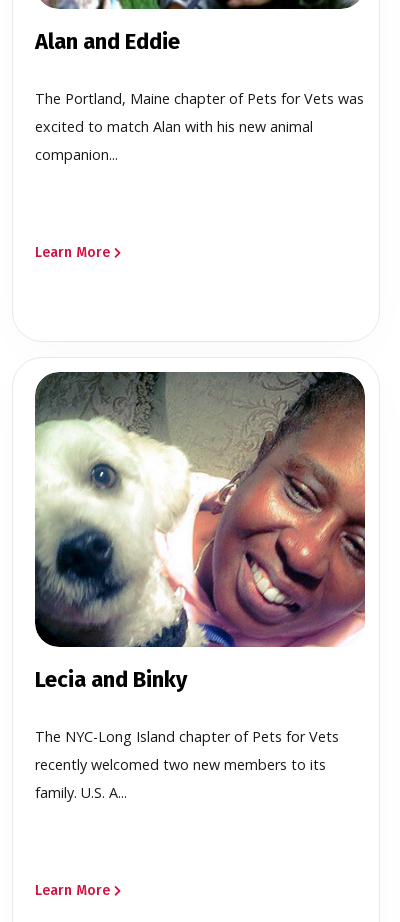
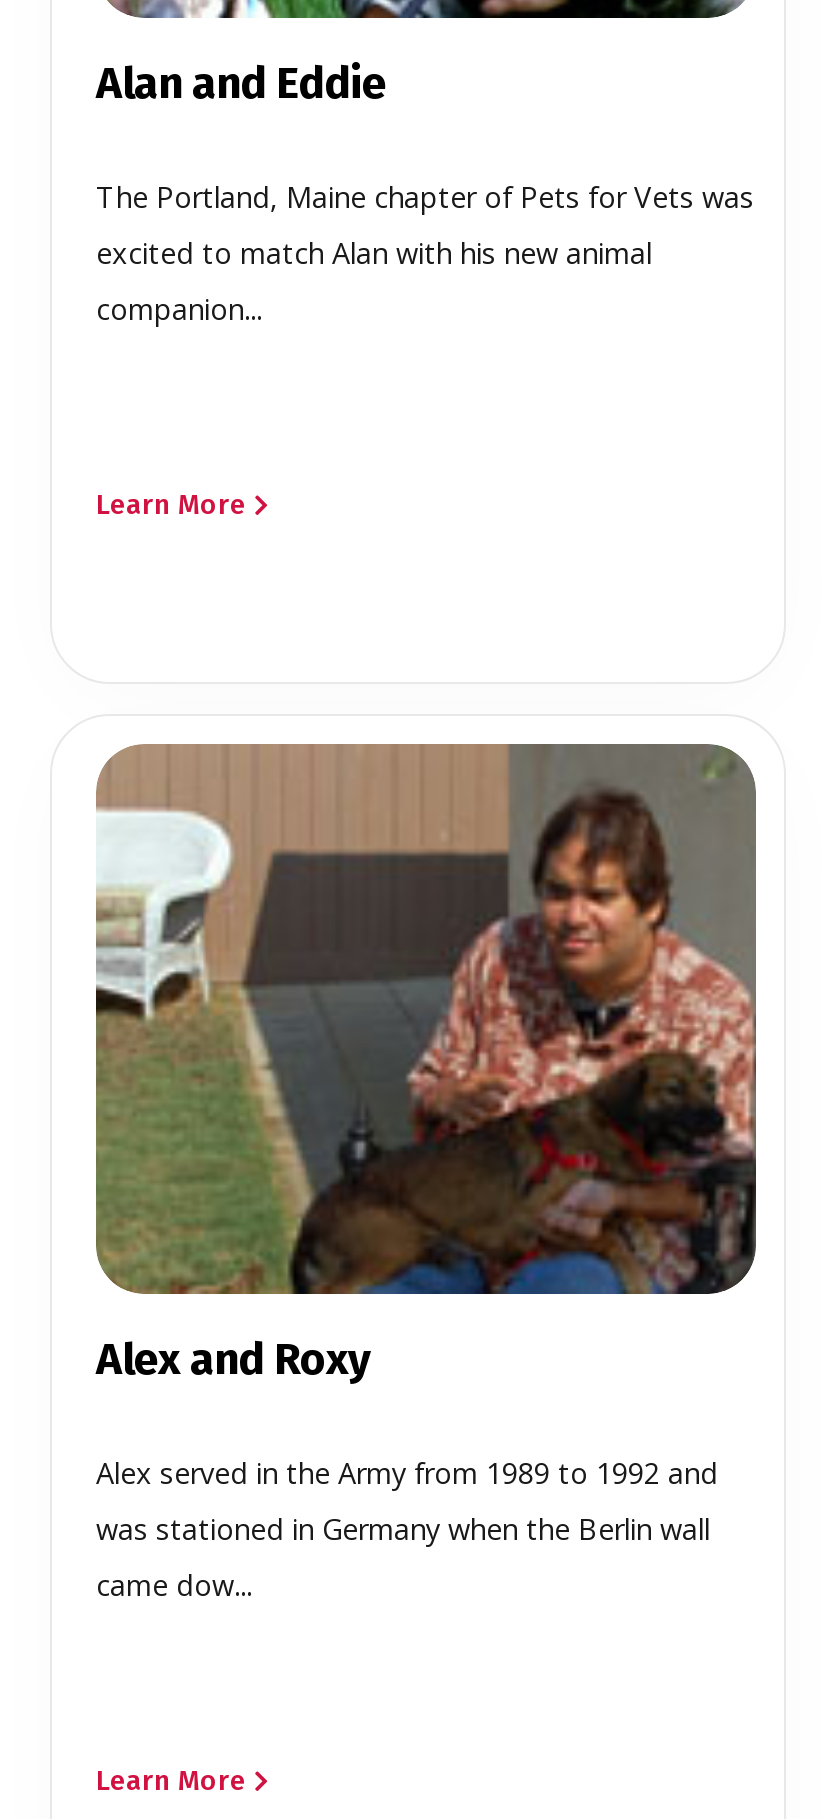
- [image]
- Lecia and Binky
+ [image]
+ Alex and Roxy

- The NYC-Long Island chapter of Pets for Vets
+ Alex served in the Army from 1989 to 1992 and

- recently welcomed two new members to its
+ was stationed in Germany when the Berlin wall

- family. U.S. A...
+ came dow...
